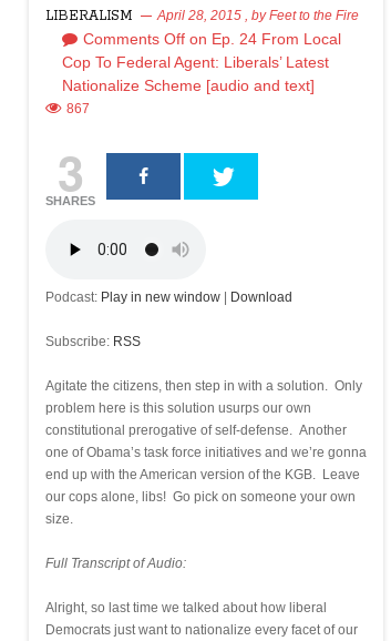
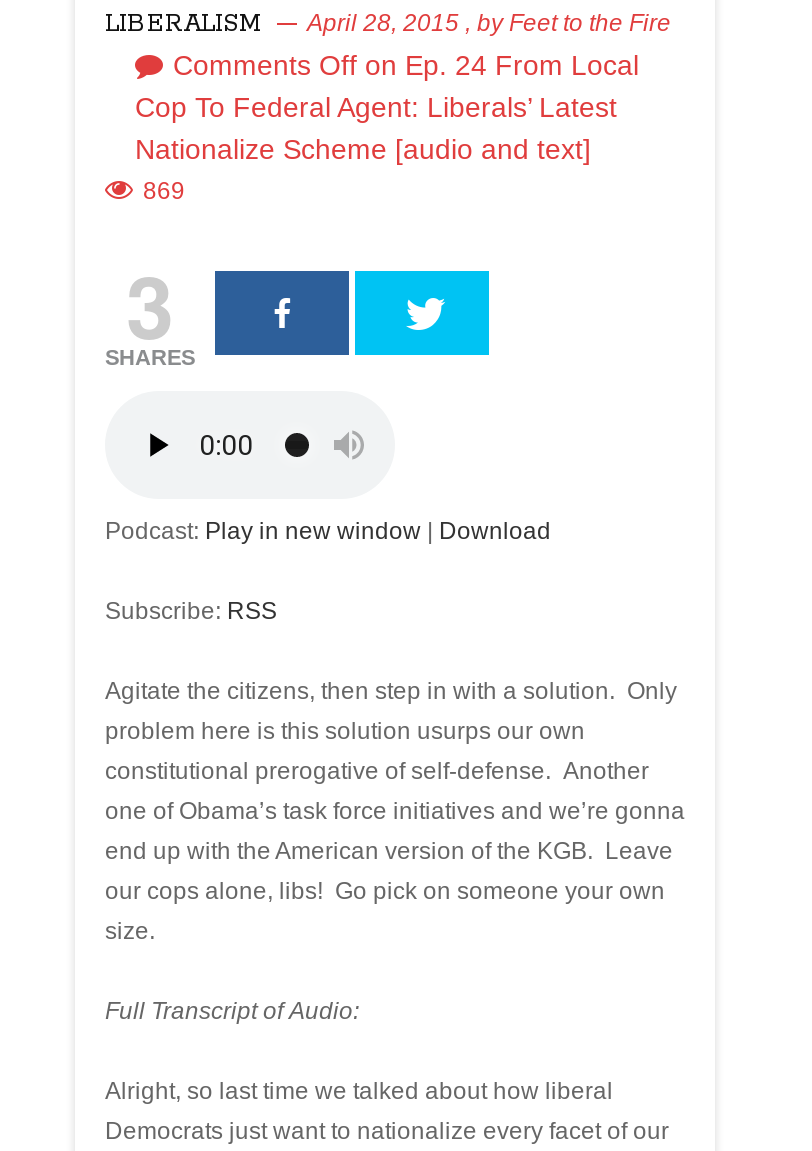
- 867
+ 869
